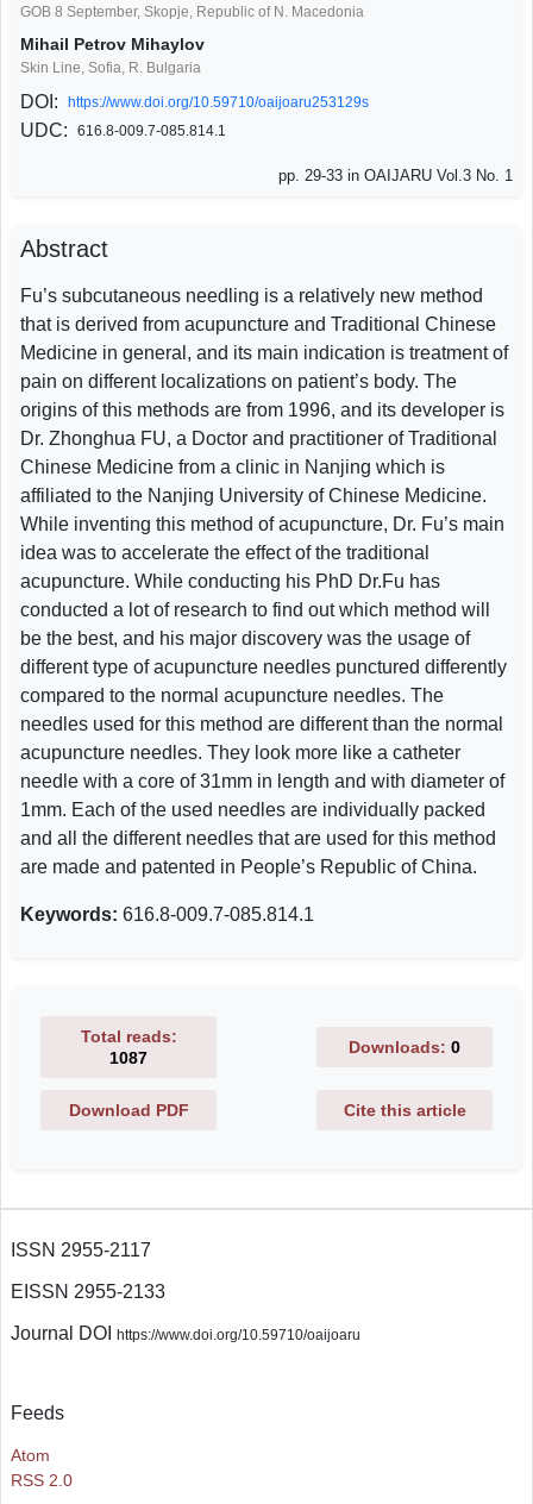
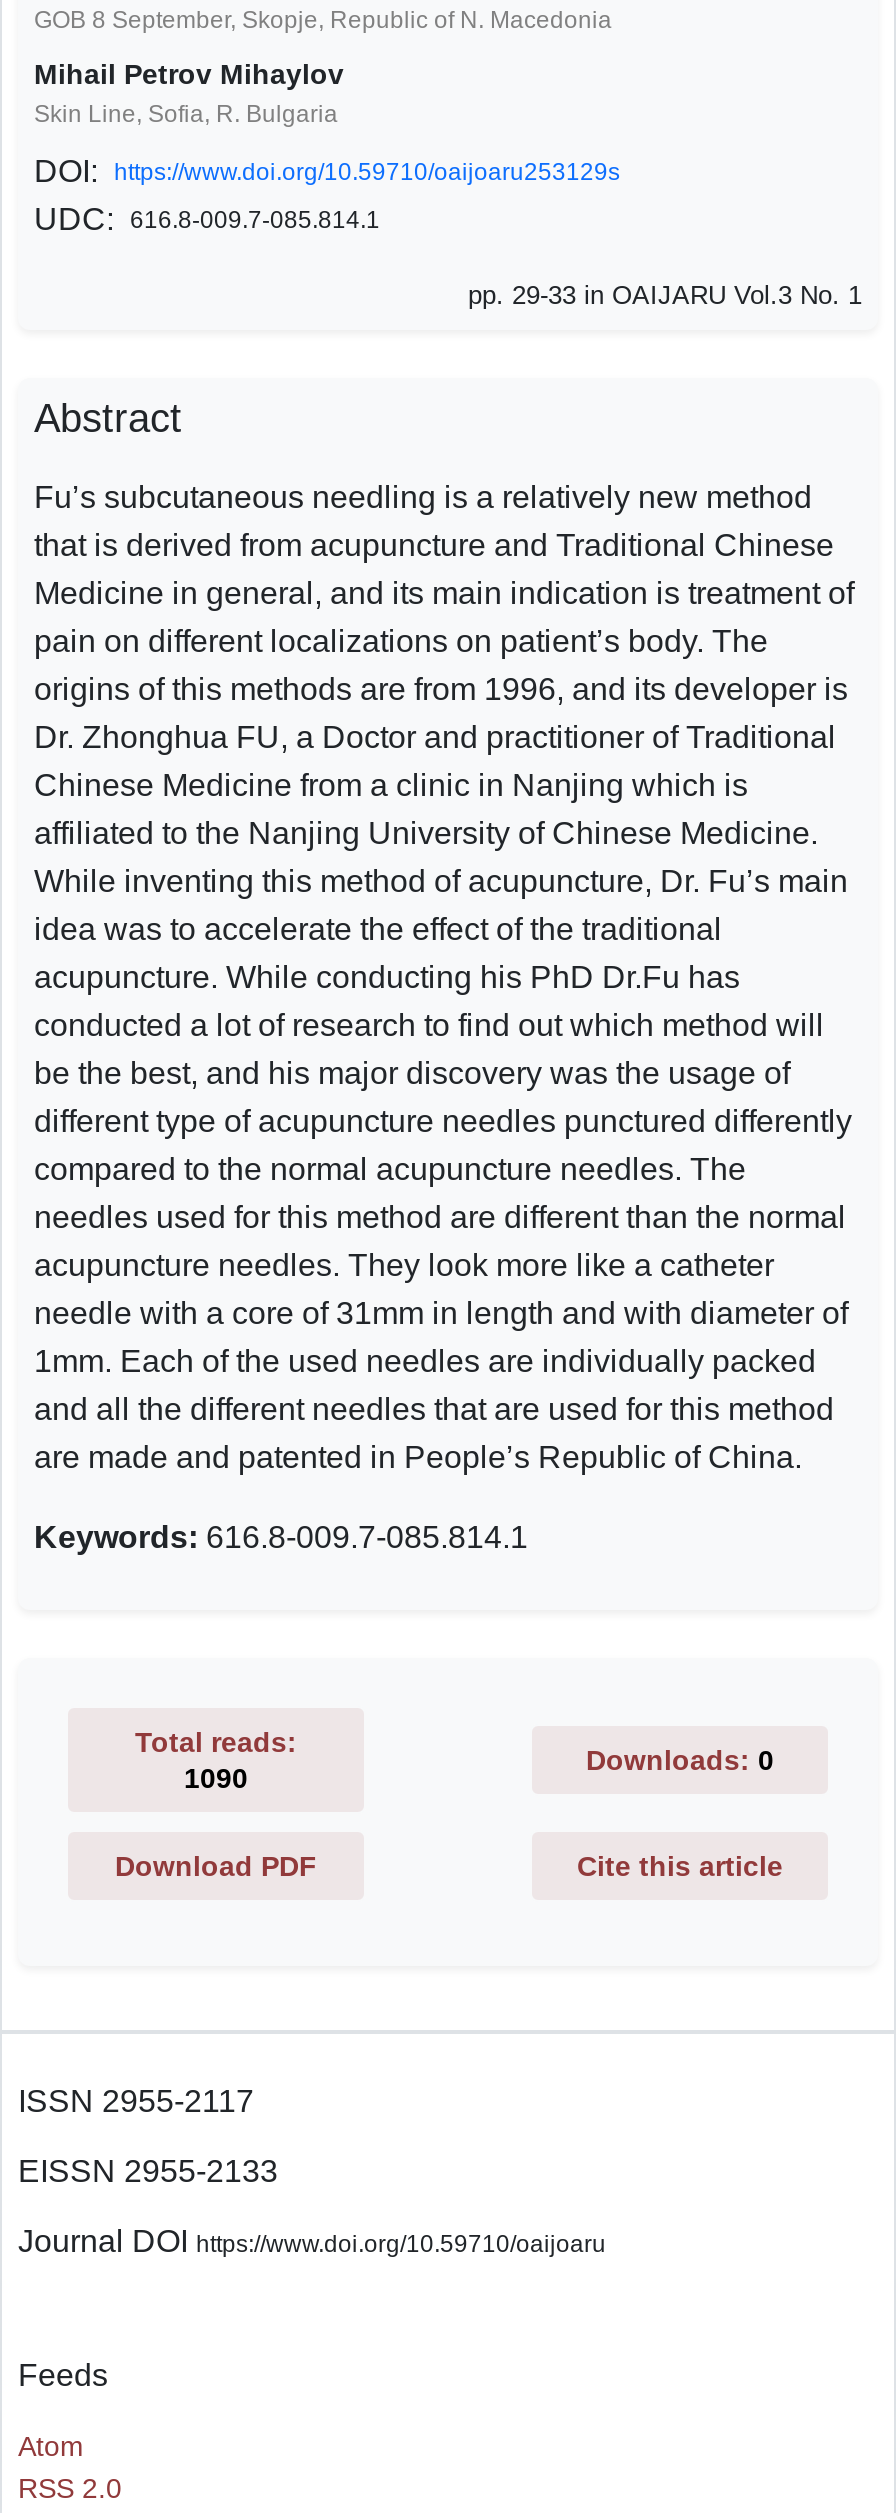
- 1087
+ 1090
